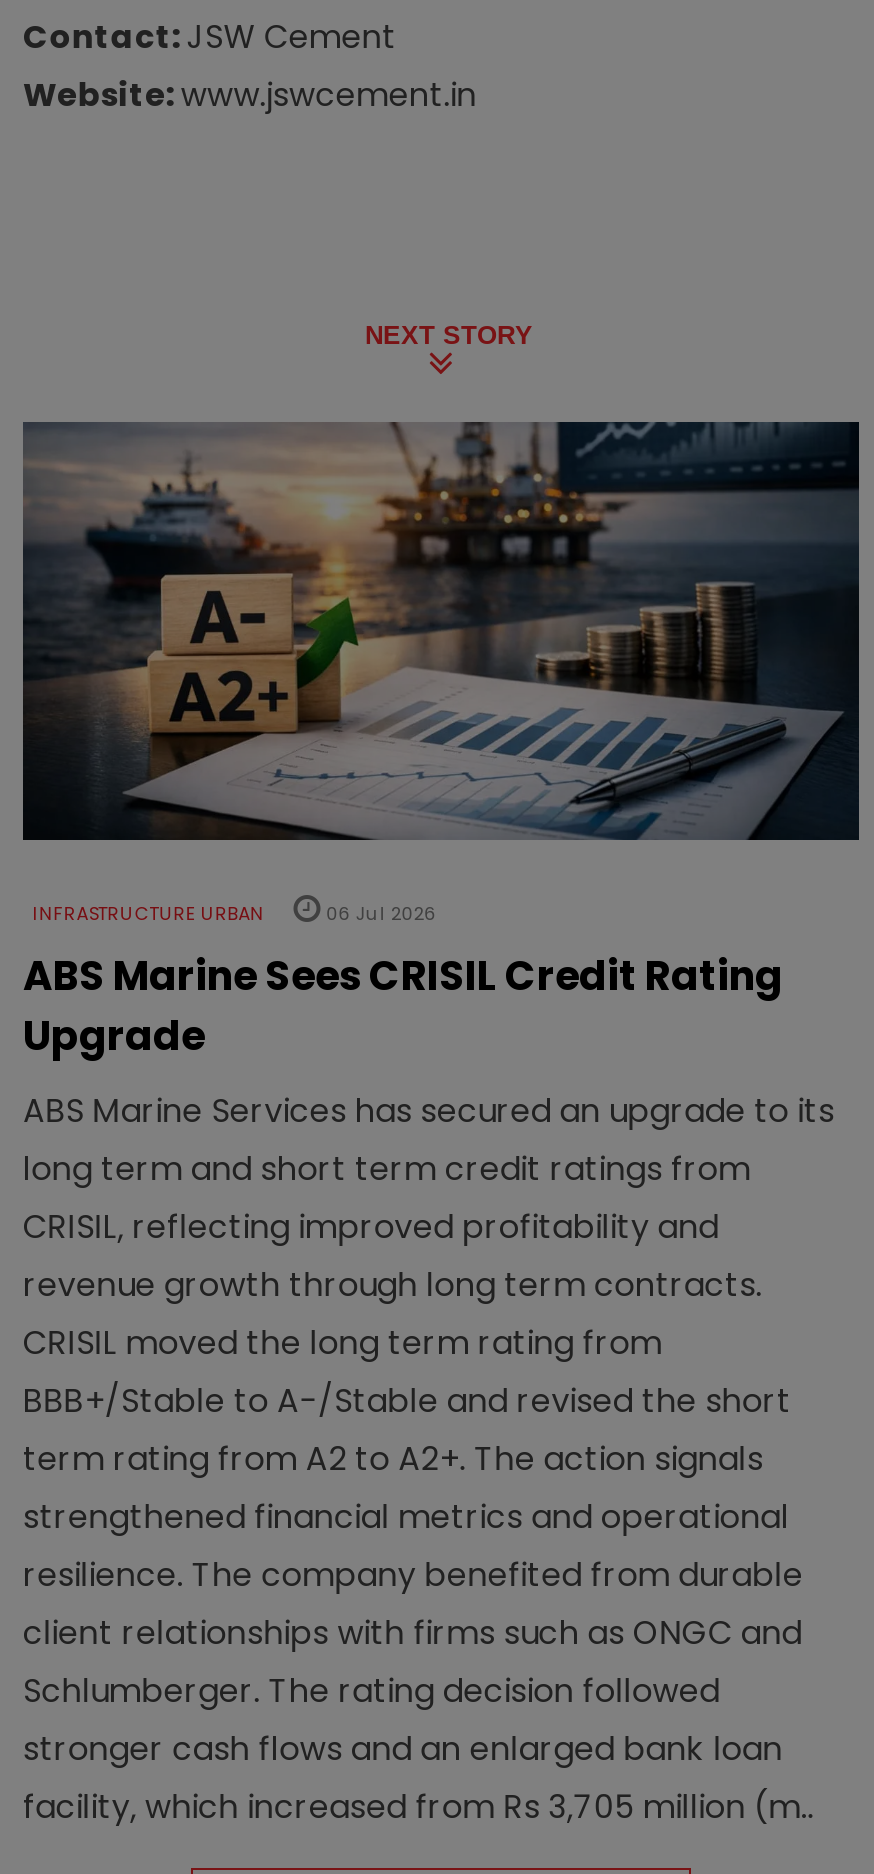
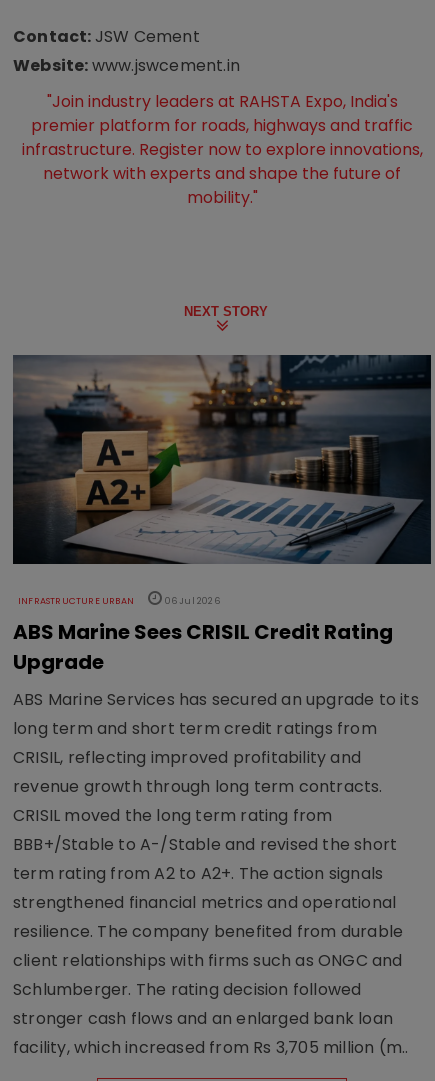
+ "Join industry leaders at RAHSTA Expo, India's
+ premier platform for roads, highways and traffic
+ infrastructure. Register now to explore innovations,
+ network with experts and shape the future of
+ mobility."
